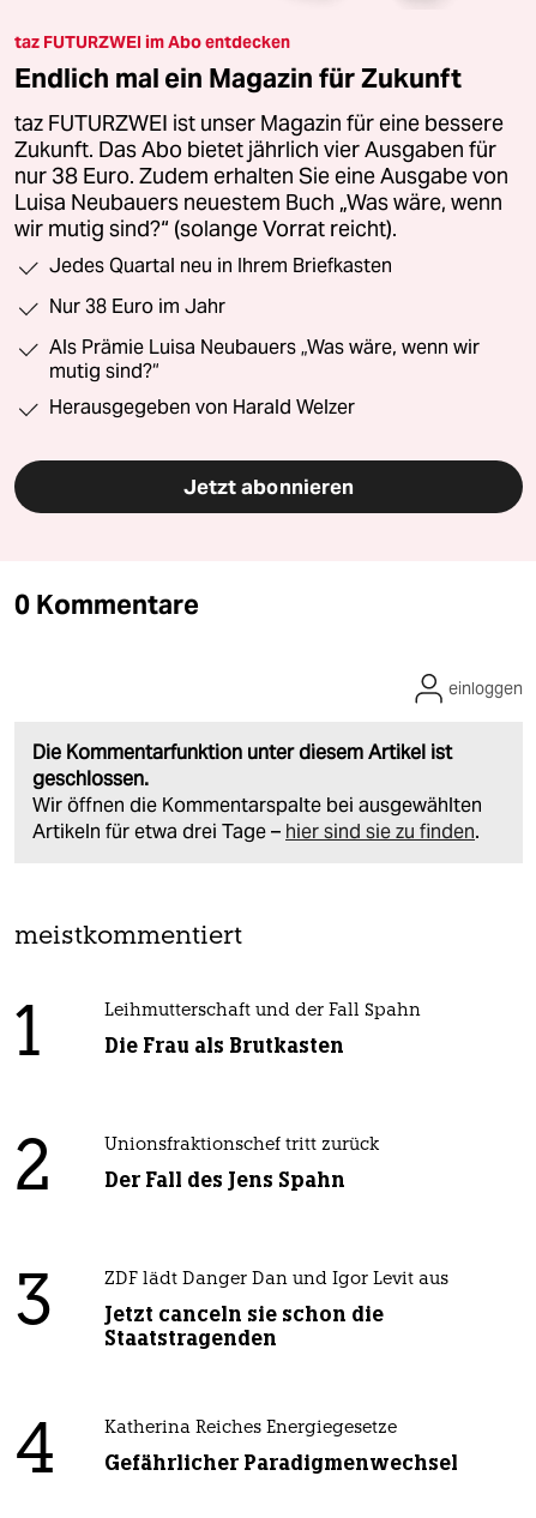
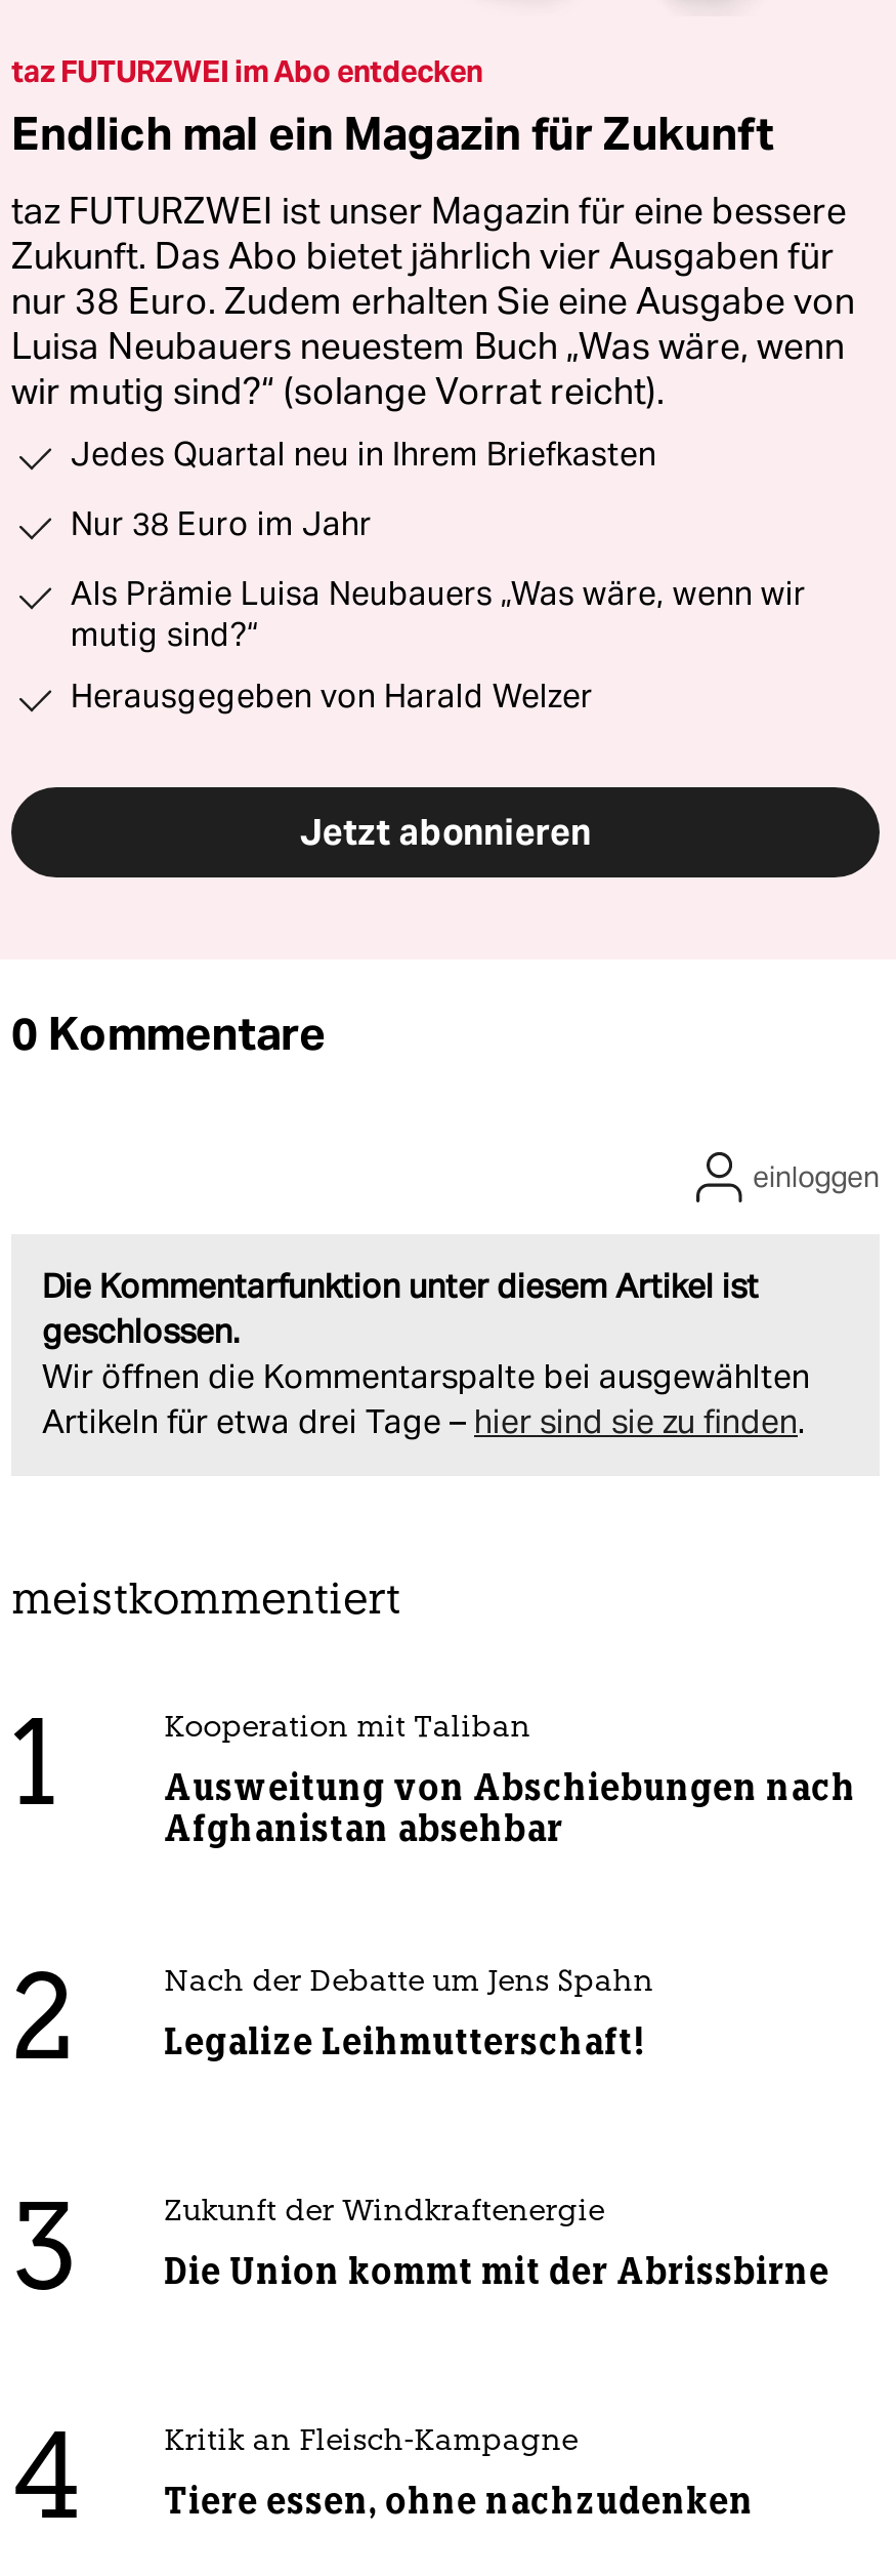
- Leihmutterschaft und der Fall Spahn
+ Kooperation mit Taliban

- Die Frau als Brutkasten
+ Ausweitung von Abschiebungen nach
+ Afghanistan absehbar

- Unionsfraktionschef tritt zurück
+ Nach der Debatte um Jens Spahn

- Der Fall des Jens Spahn
+ Legalize Leihmutterschaft!

- ZDF lädt Danger Dan und Igor Levit aus
+ Zukunft der Windkraftenergie

- Jetzt canceln sie schon die
- Staatstragenden
+ Die Union kommt mit der Abrissbirne

- Katherina Reiches Energiegesetze
+ Kritik an Fleisch-Kampagne

- Gefährlicher Paradigmenwechsel
+ Tiere essen, ohne nachzudenken
